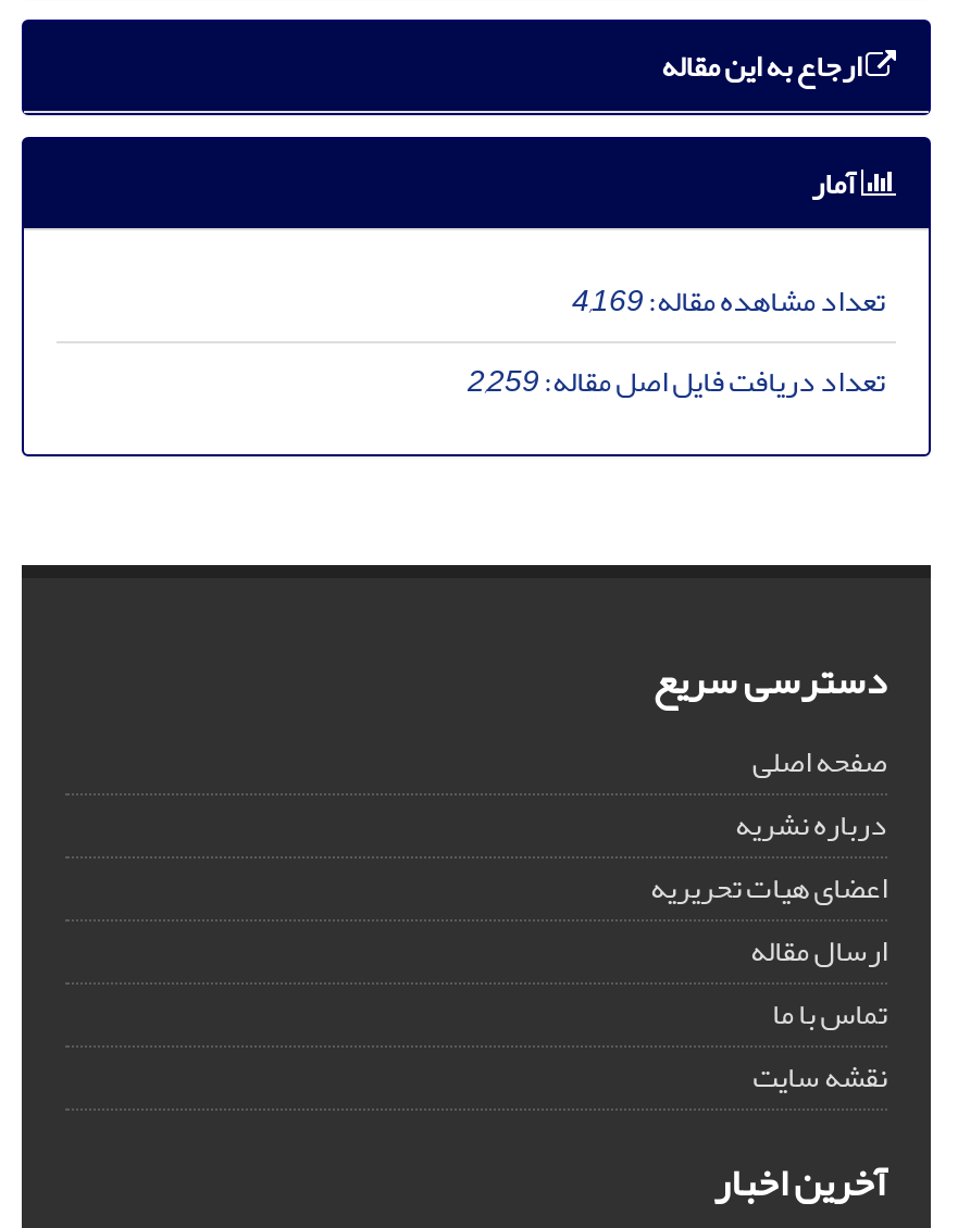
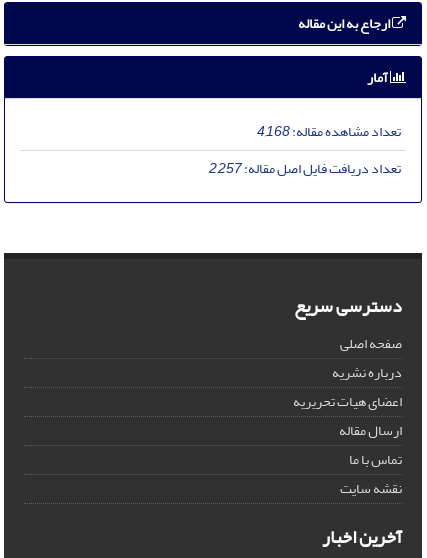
- تعداد مشاهده مقاله:4,169
+ تعداد مشاهده مقاله:4,168

- تعداد دریافت فایل اصل مقاله:2,259
+ تعداد دریافت فایل اصل مقاله:2,257
